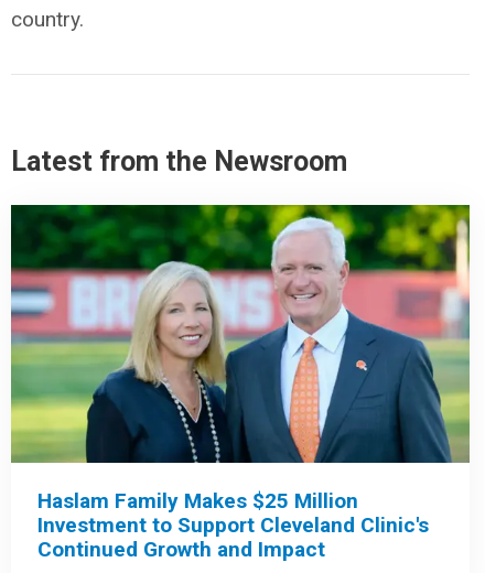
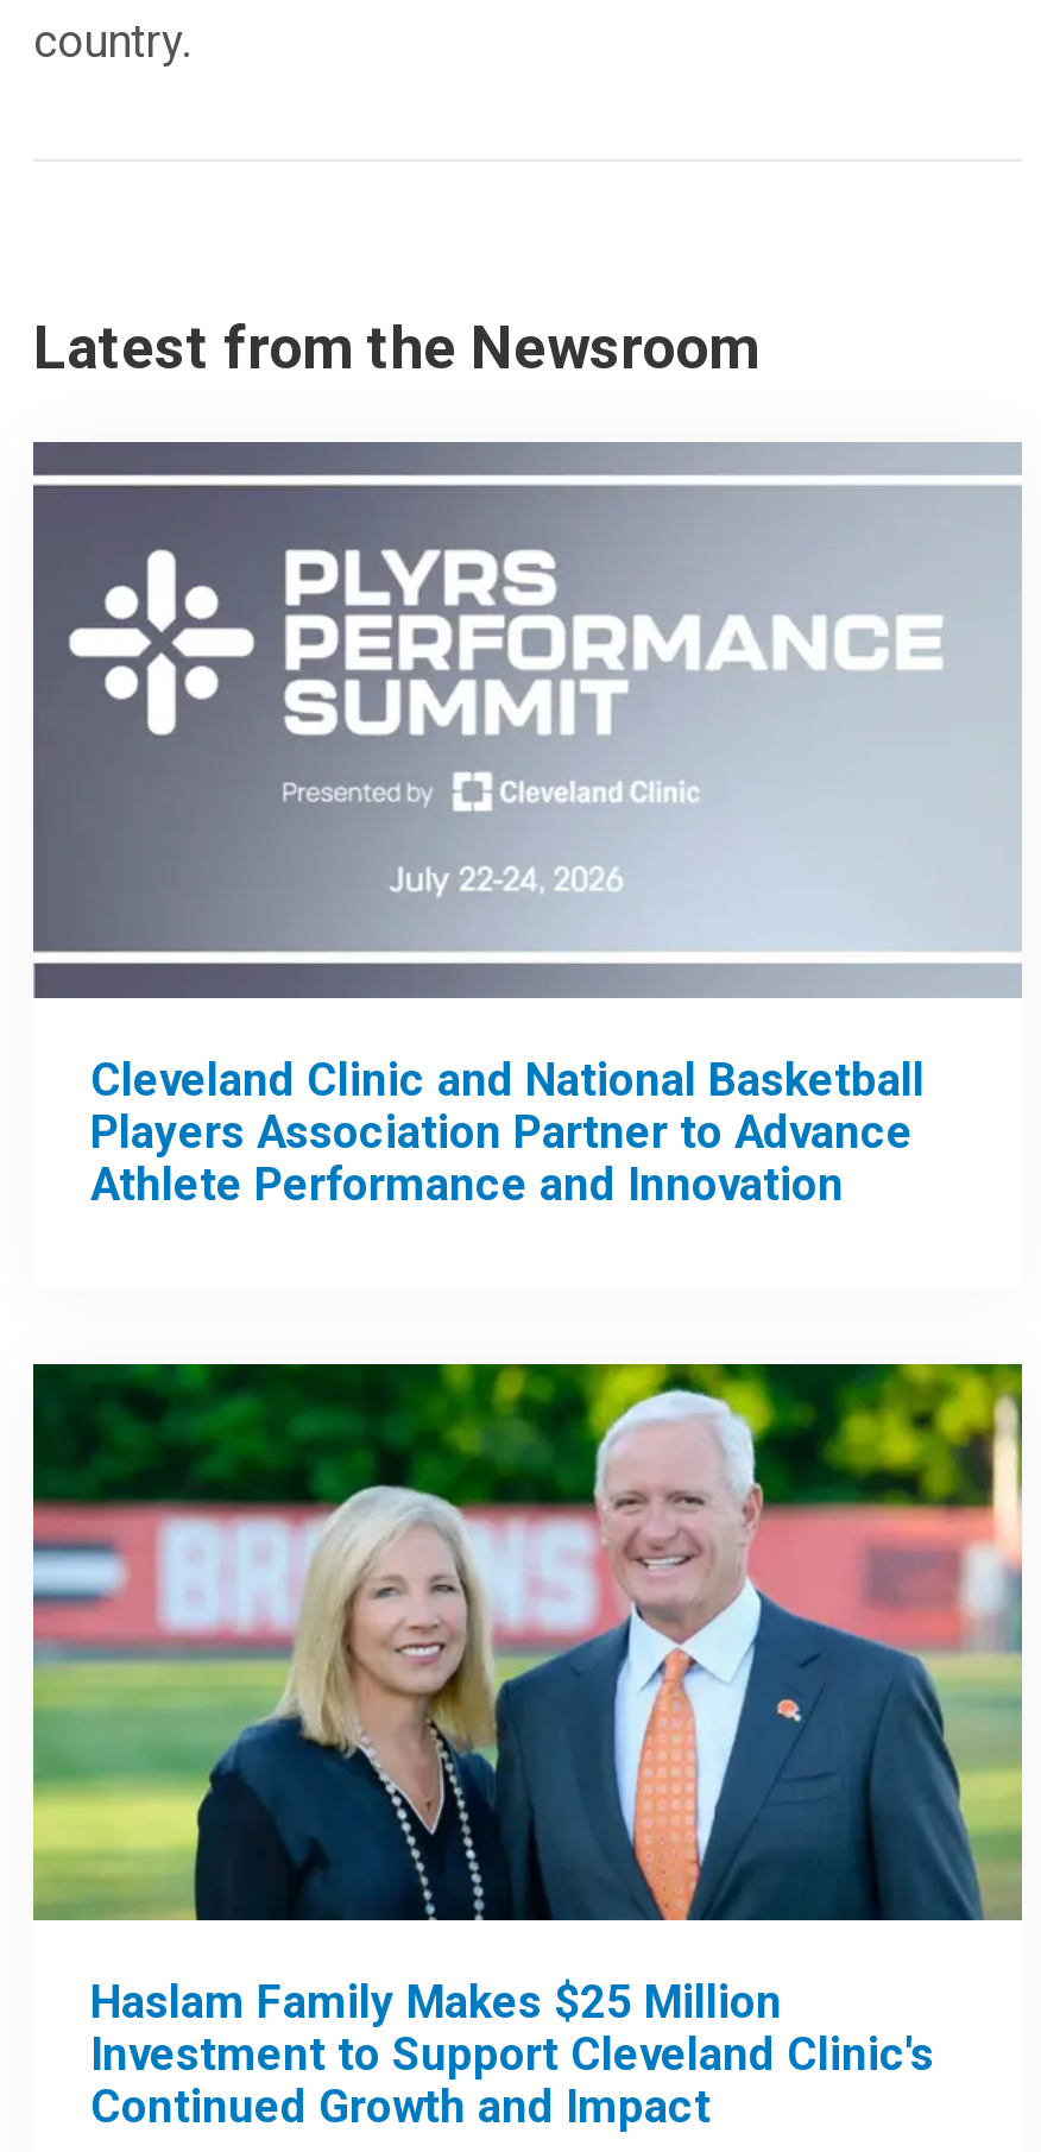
+ [image]
+ Cleveland Clinic and National Basketball
+ Players Association Partner to Advance
+ Athlete Performance and Innovation
